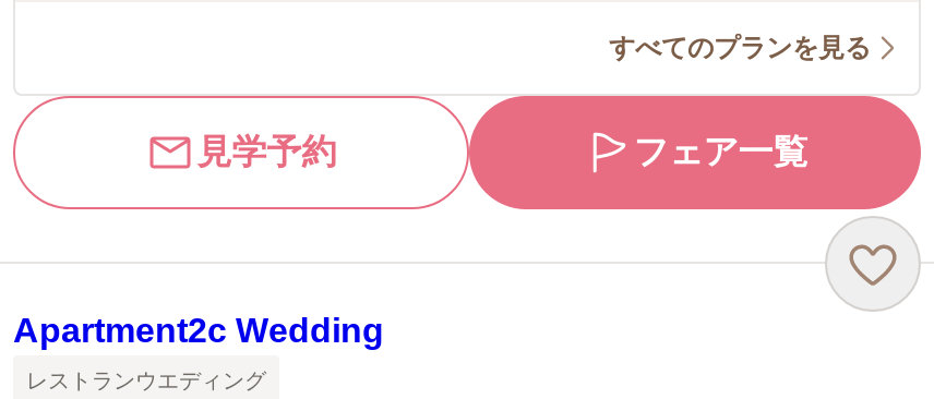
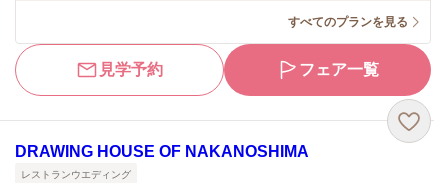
- Apartment2c Wedding
+ DRAWING HOUSE OF NAKANOSHIMA
